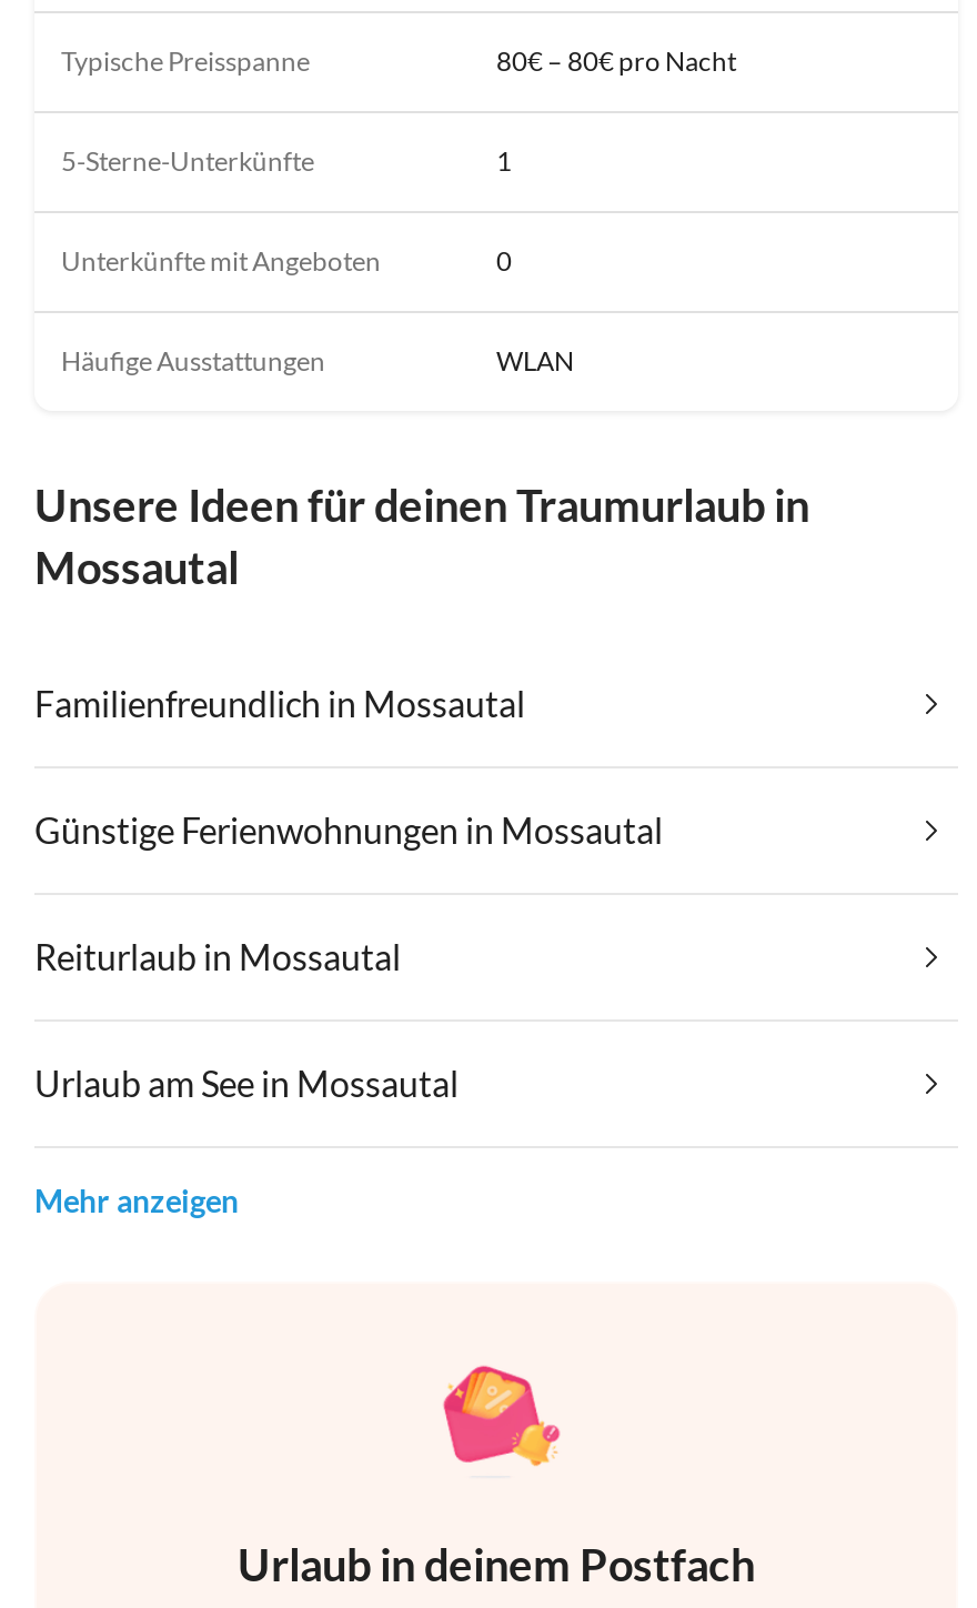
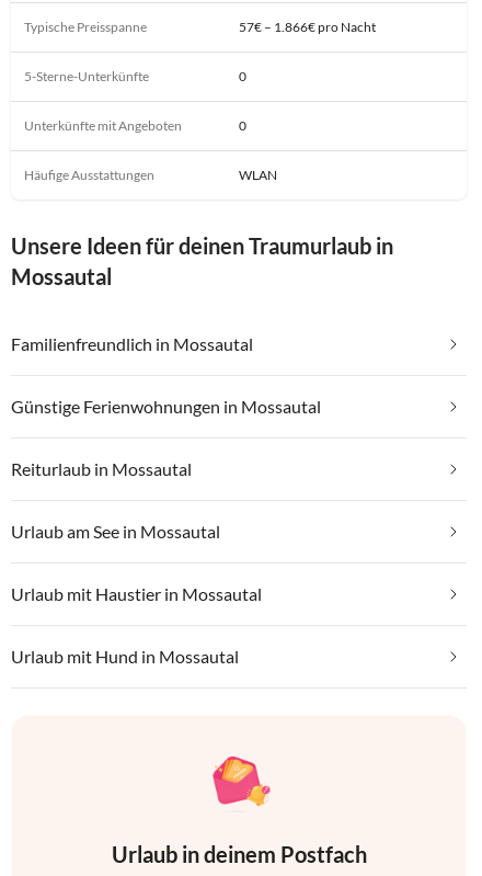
- 80€ – 80€ pro Nacht
+ 57€ – 1.866€ pro Nacht

- 1
+ 0

- Mehr anzeigen
+ Urlaub mit Haustier in Mossautal
+ Urlaub mit Hund in Mossautal
